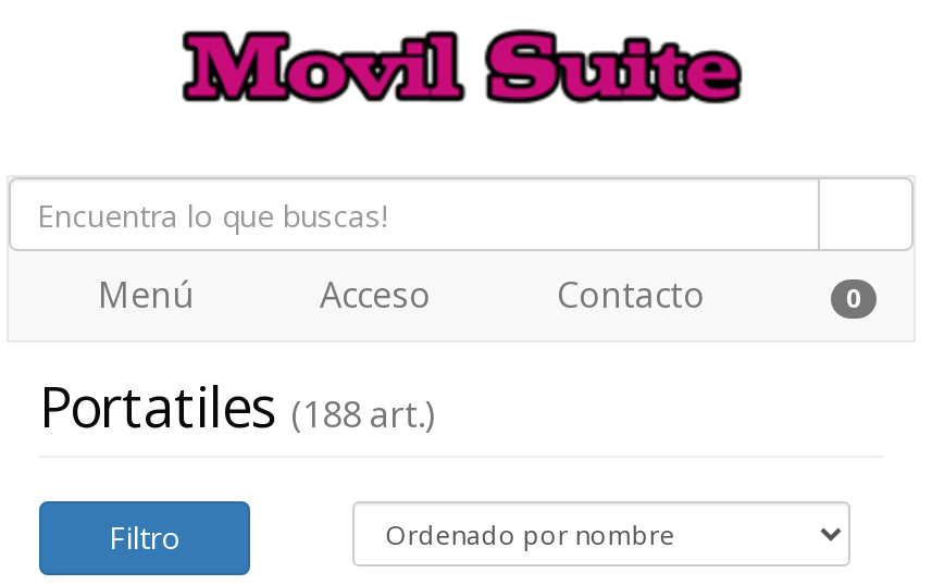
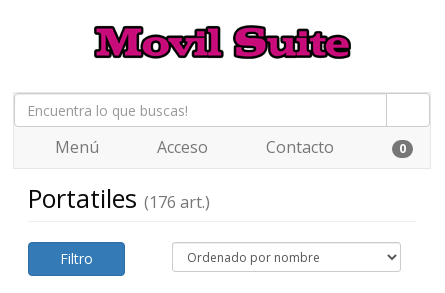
- Portatiles (188 art.)
+ Portatiles (176 art.)
